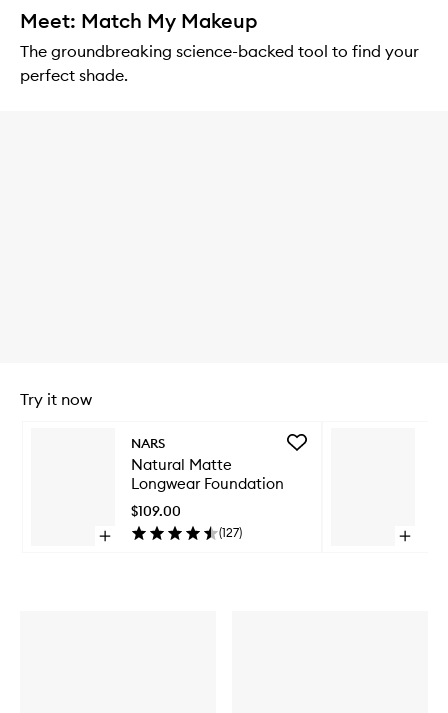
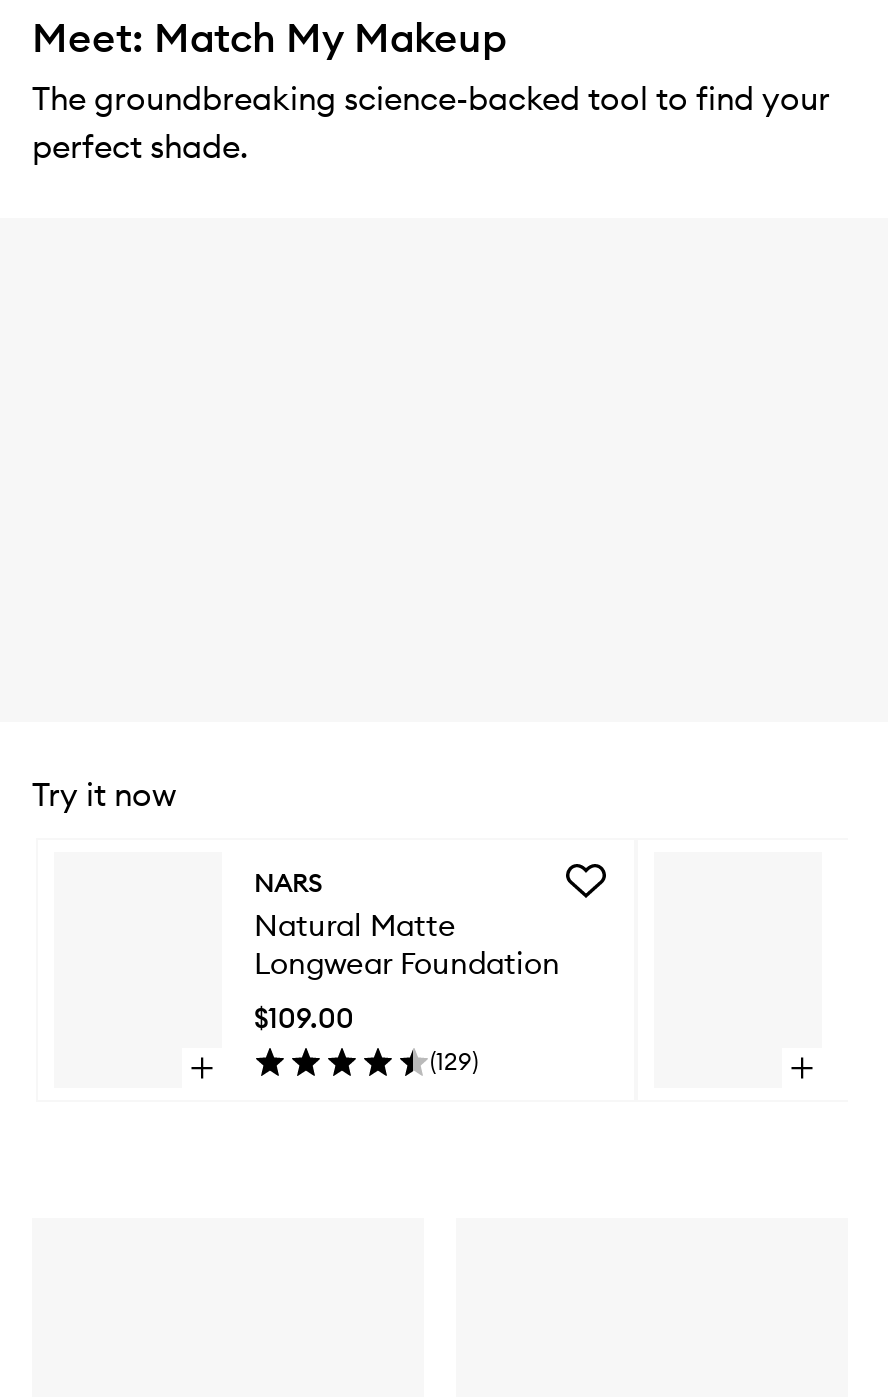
- (127)
+ (129)
